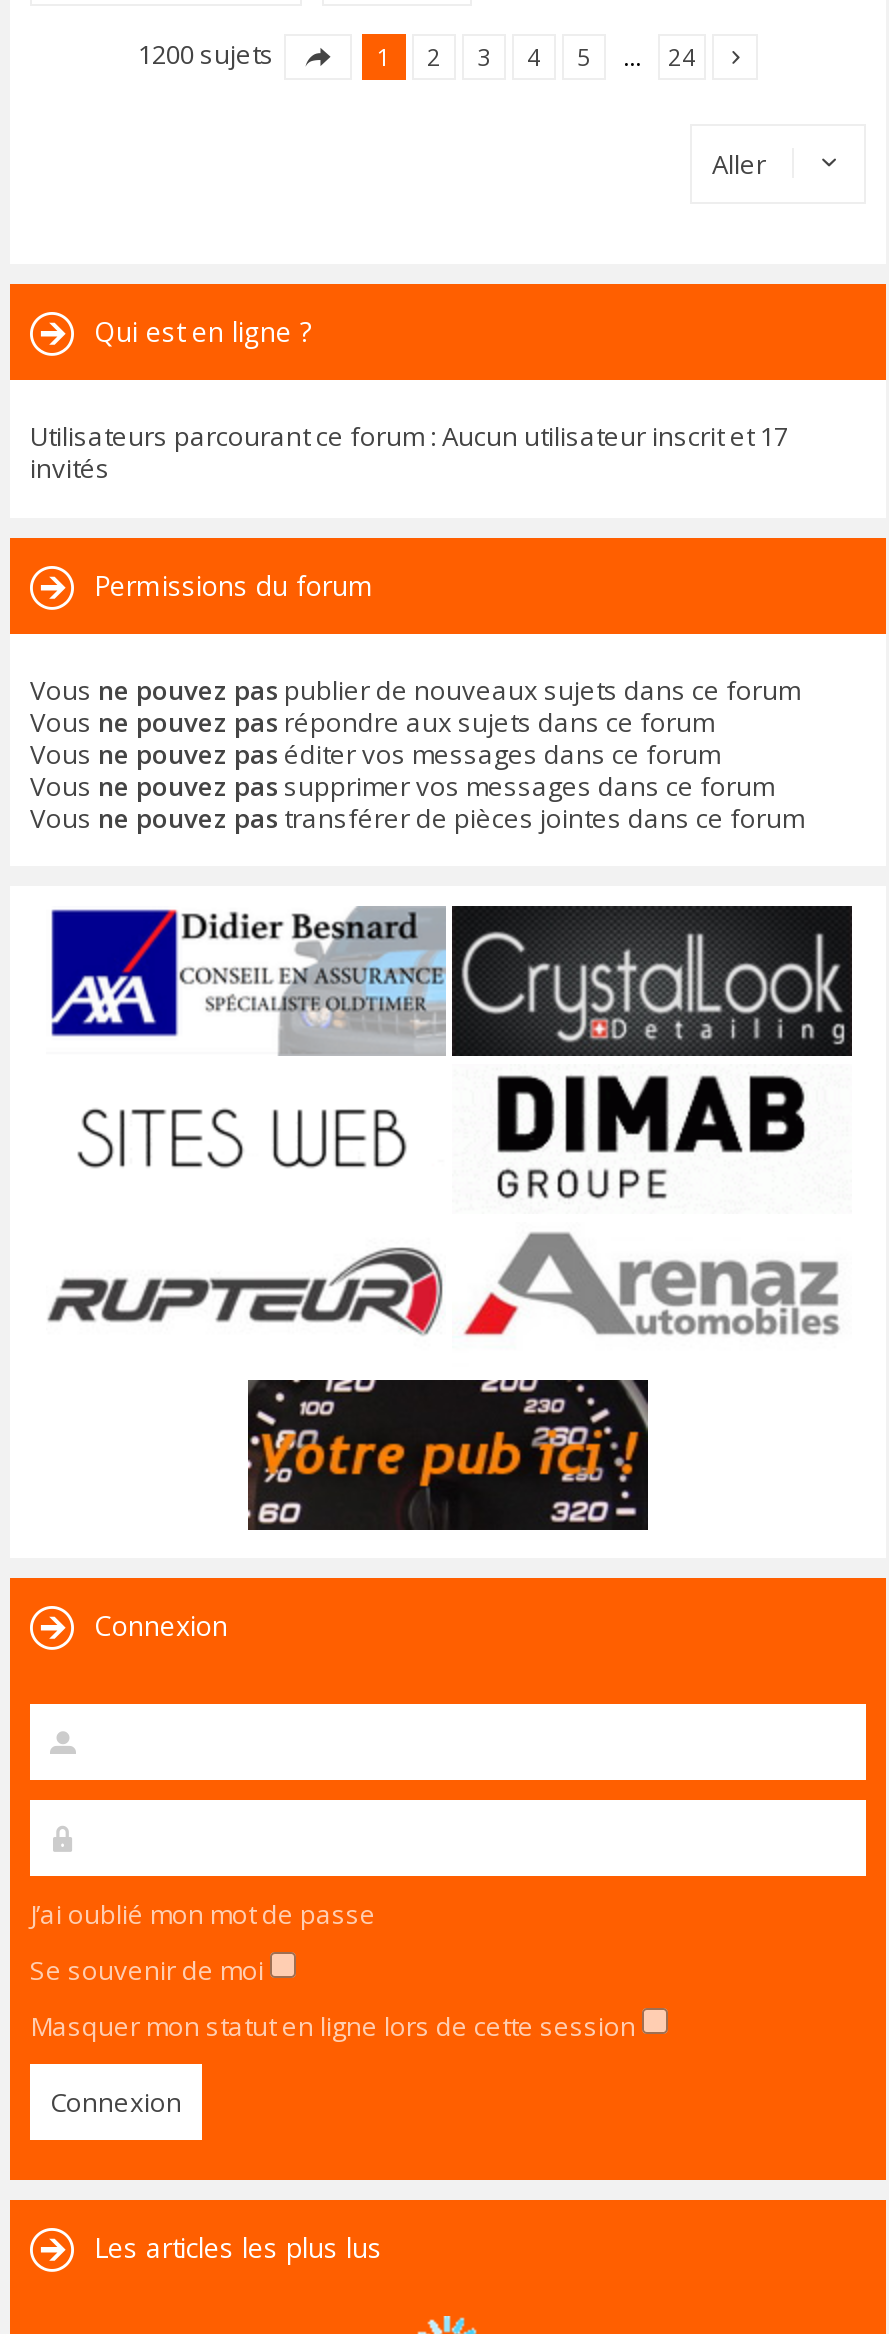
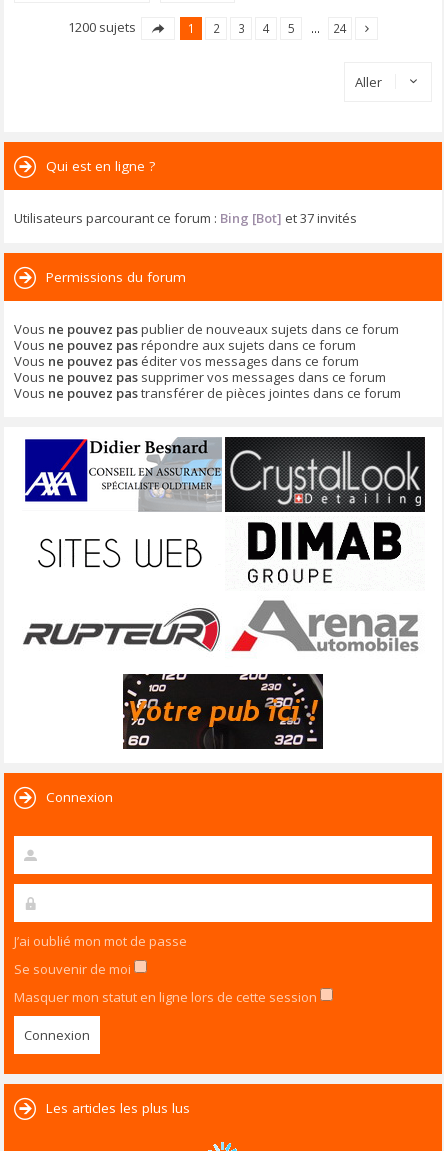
- Utilisateurs parcourant ce forum : Aucun utilisateur inscrit et 17
- invités
+ Utilisateurs parcourant ce forum : Bing [Bot] et 37 invités
